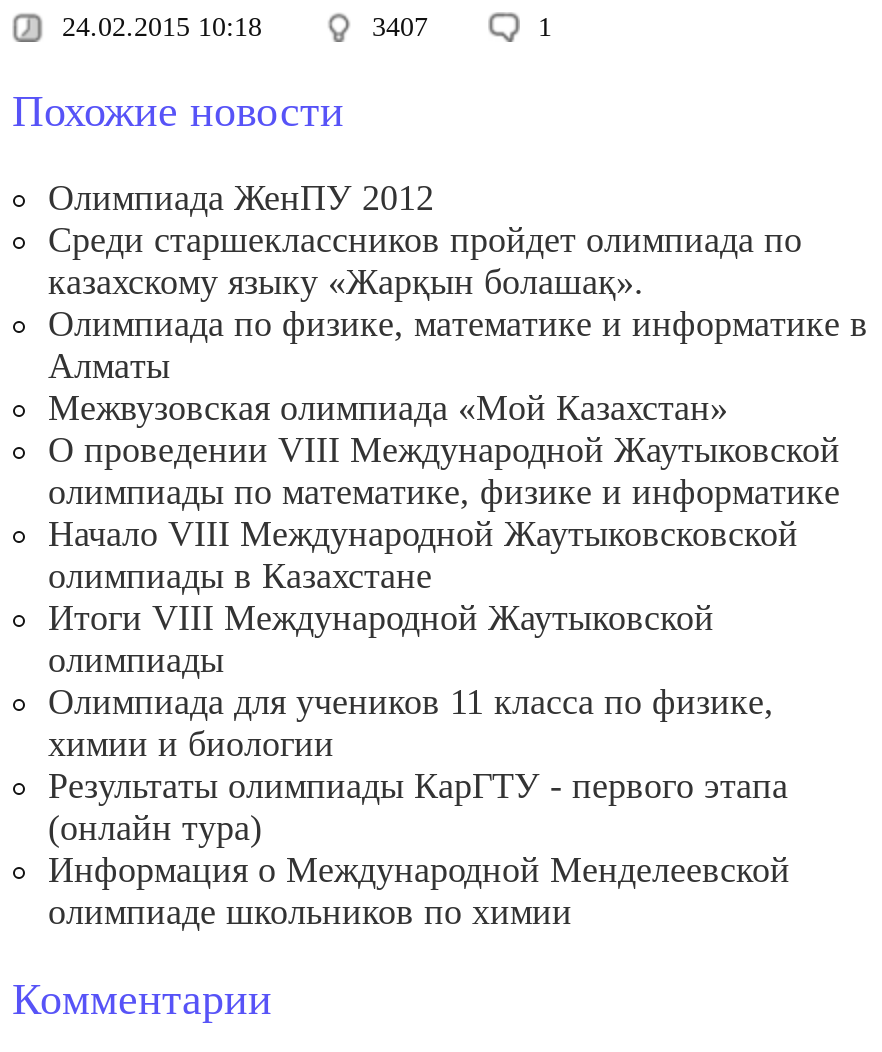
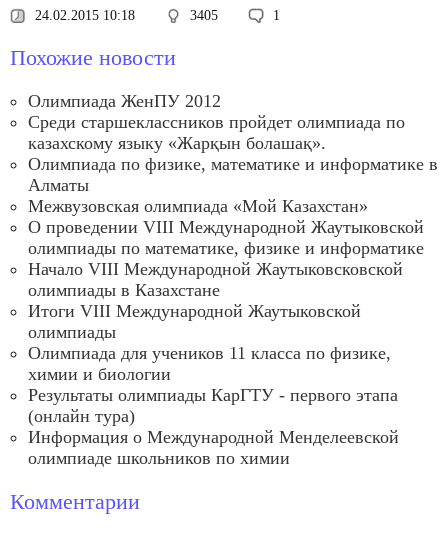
- 3407
+ 3405
